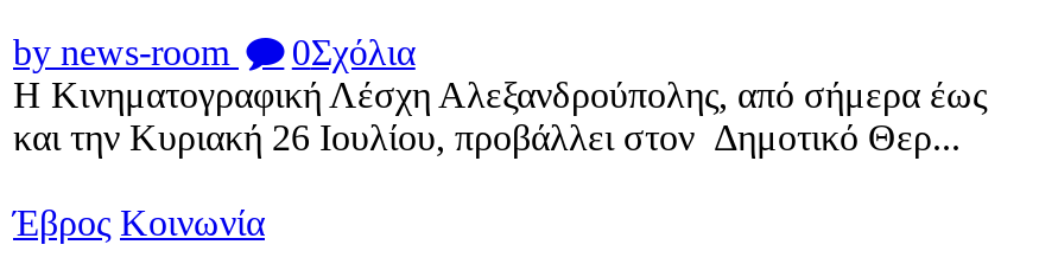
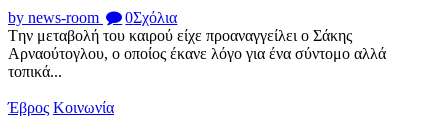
- Η Κινηματογραφική Λέσχη Αλεξανδρούπολης, από σήμερα έως
- και την Κυριακή 26 Ιουλίου, προβάλλει στον Δημοτικό Θερ...
+ Tην μεταβολή του καιρού είχε προαναγγείλει ο Σάκης
+ Αρναούτογλου, ο οποίος έκανε λόγο για ένα σύντομο αλλά
+ τοπικά...
